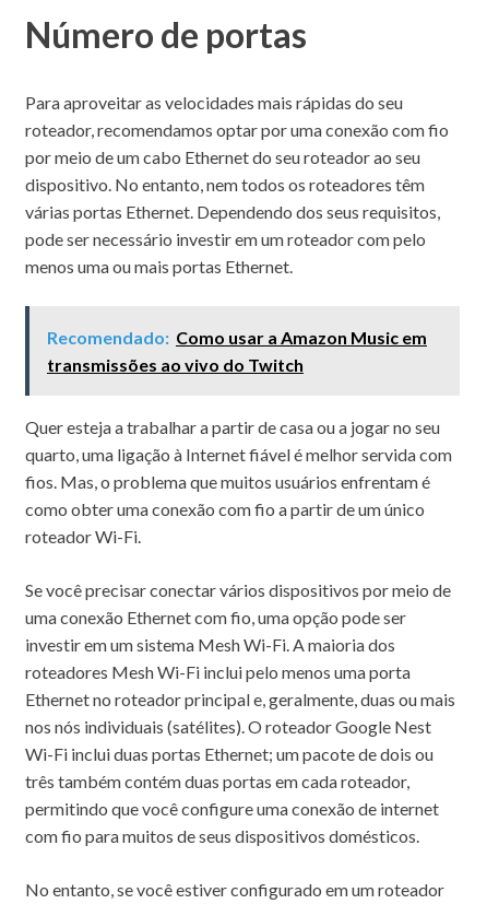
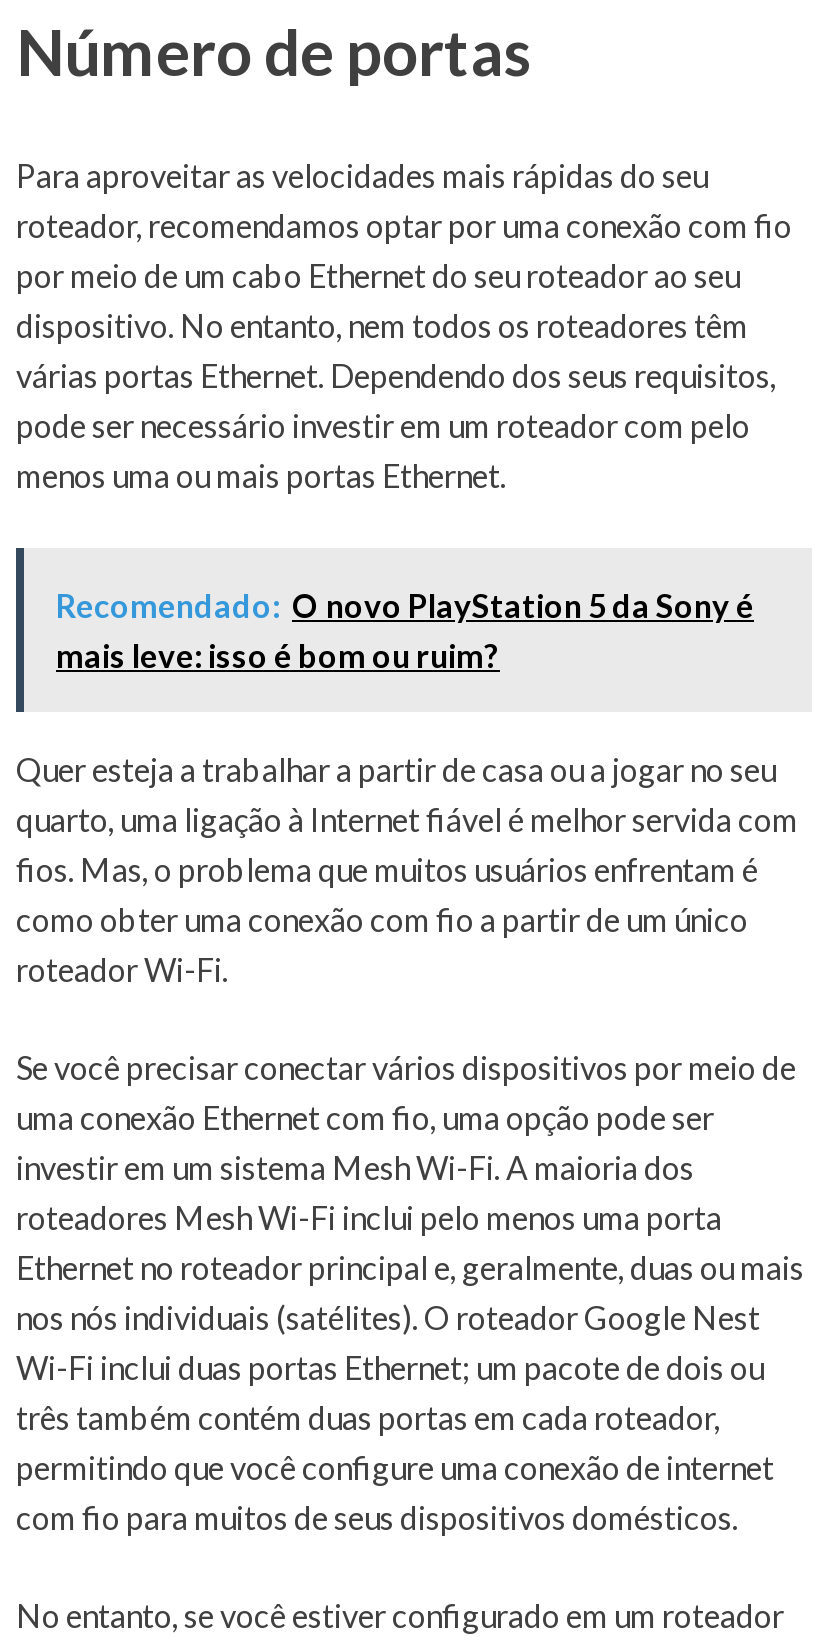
- Recomendado: Como usar a Amazon Music em
- transmissões ao vivo do Twitch
+ Recomendado: O novo PlayStation 5 da Sony é
+ mais leve: isso é bom ou ruim?
